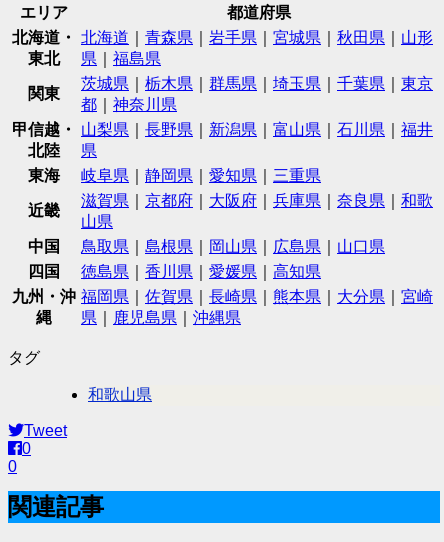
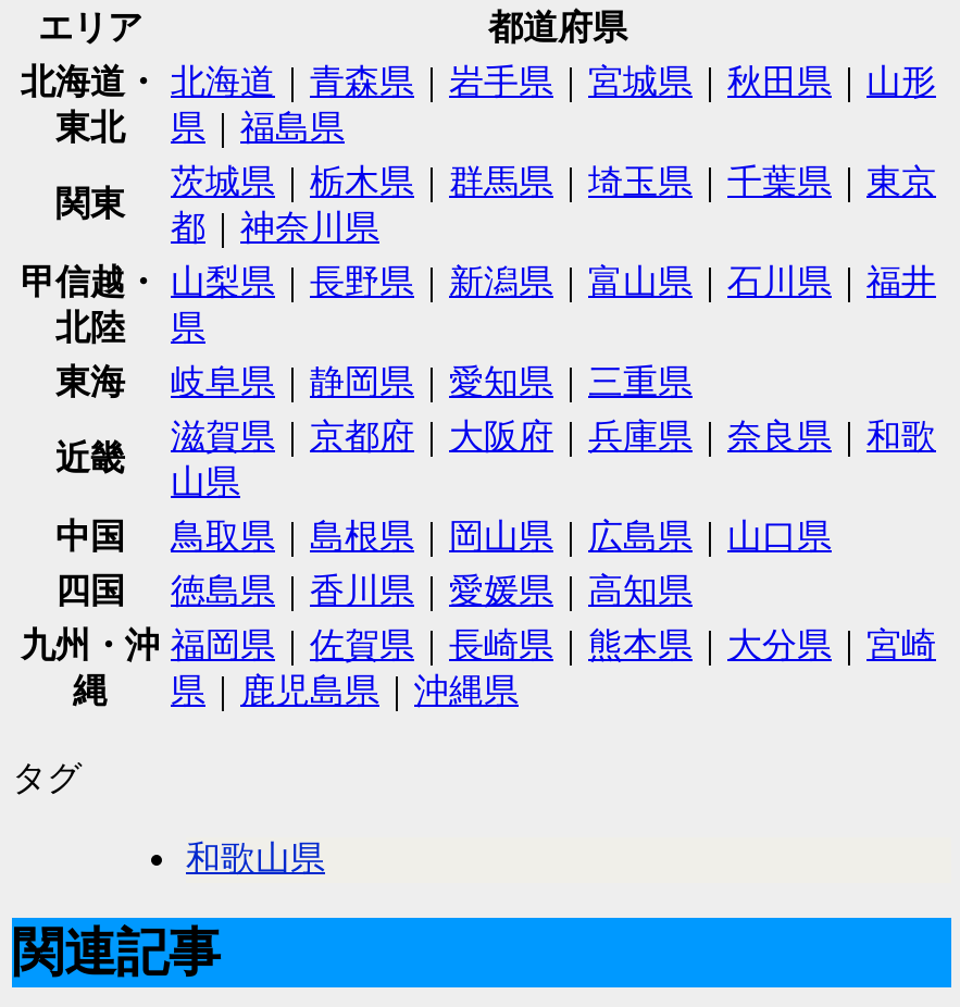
- Tweet
- 0
- 0
